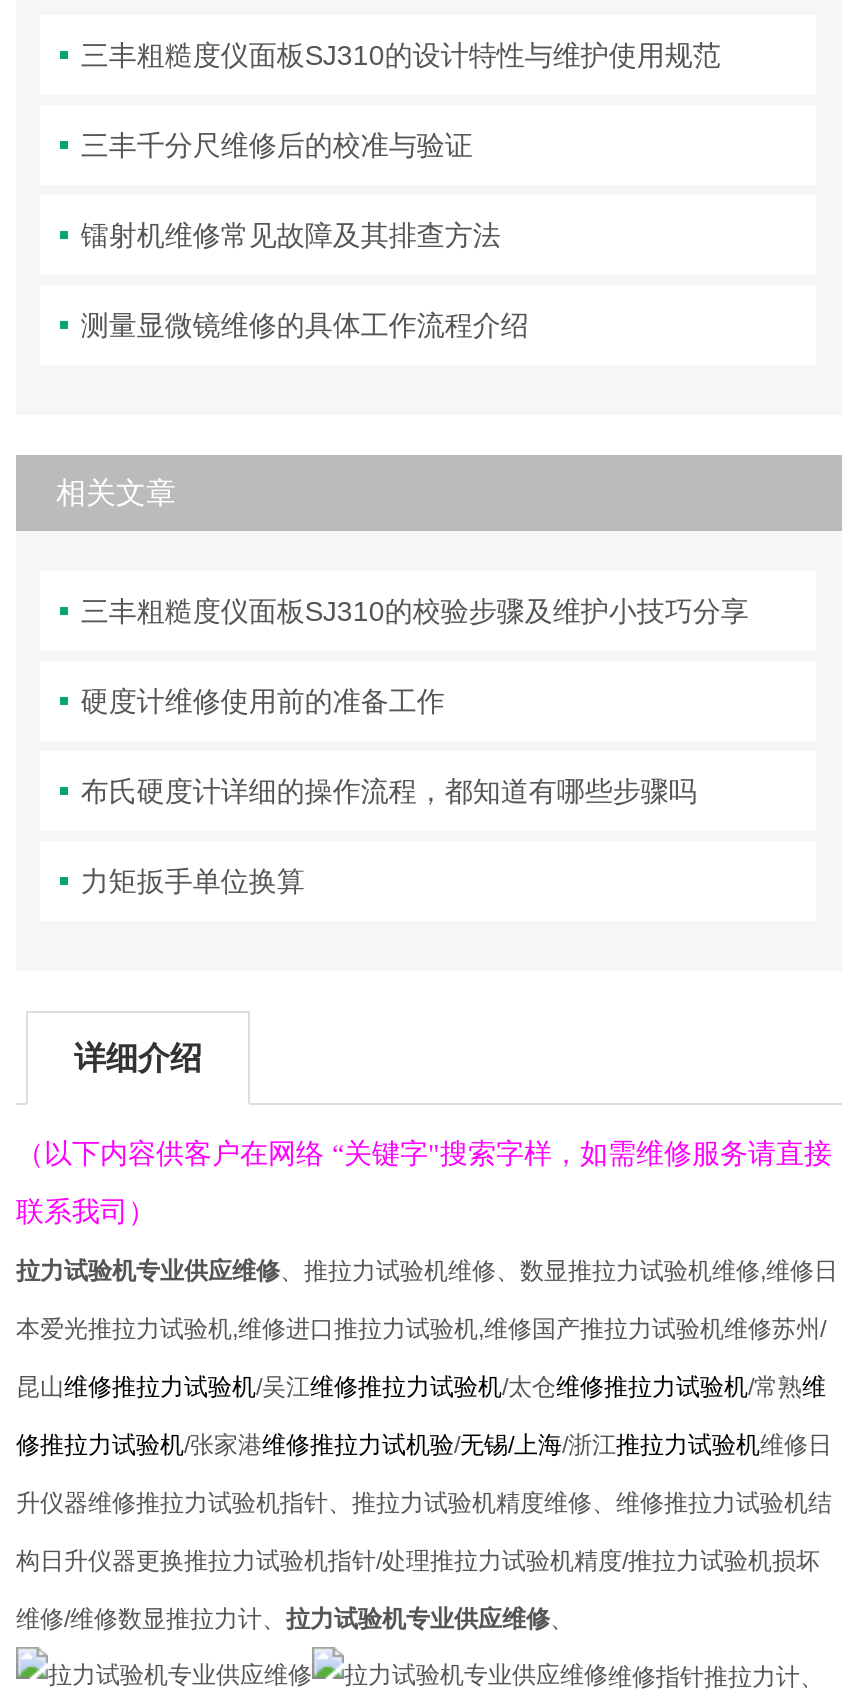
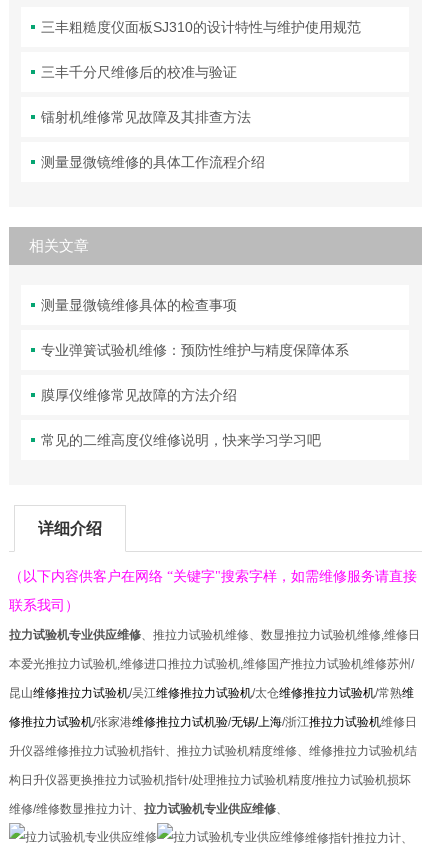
- 三丰粗糙度仪面板SJ310的校验步骤及维护小技巧分享
+ 测量显微镜维修具体的检查事项

- 硬度计维修使用前的准备工作
+ 专业弹簧试验机维修：预防性维护与精度保障体系

- 布氏硬度计详细的操作流程，都知道有哪些步骤吗
+ 膜厚仪维修常见故障的方法介绍

- 力矩扳手单位换算
+ 常见的二维高度仪维修说明，快来学习学习吧
